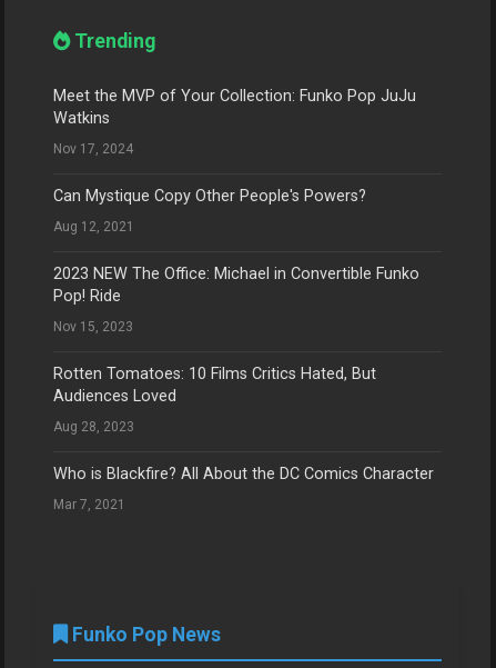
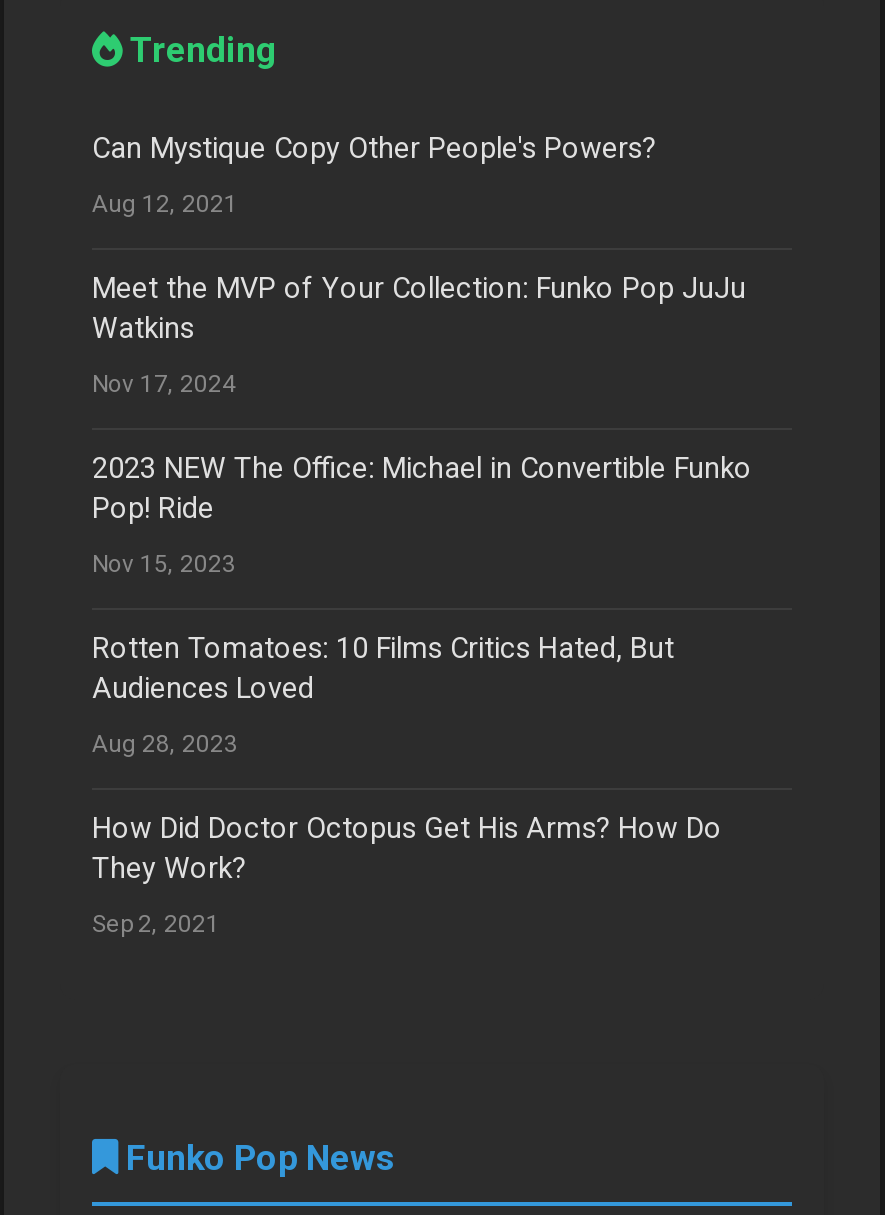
moved down: Meet the MVP of Your Collection: Funko Pop JuJu | Watkins | Nov 17, 2024

moved up: Can Mystique Copy Other People's Powers? | Aug 12, 2021

- Who is Blackfire? All About the DC Comics Character
+ How Did Doctor Octopus Get His Arms? How Do
+ They Work?

- Mar 7, 2021
+ Sep 2, 2021
